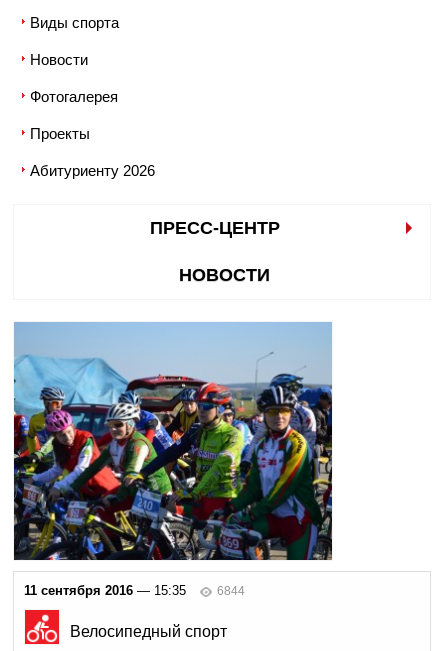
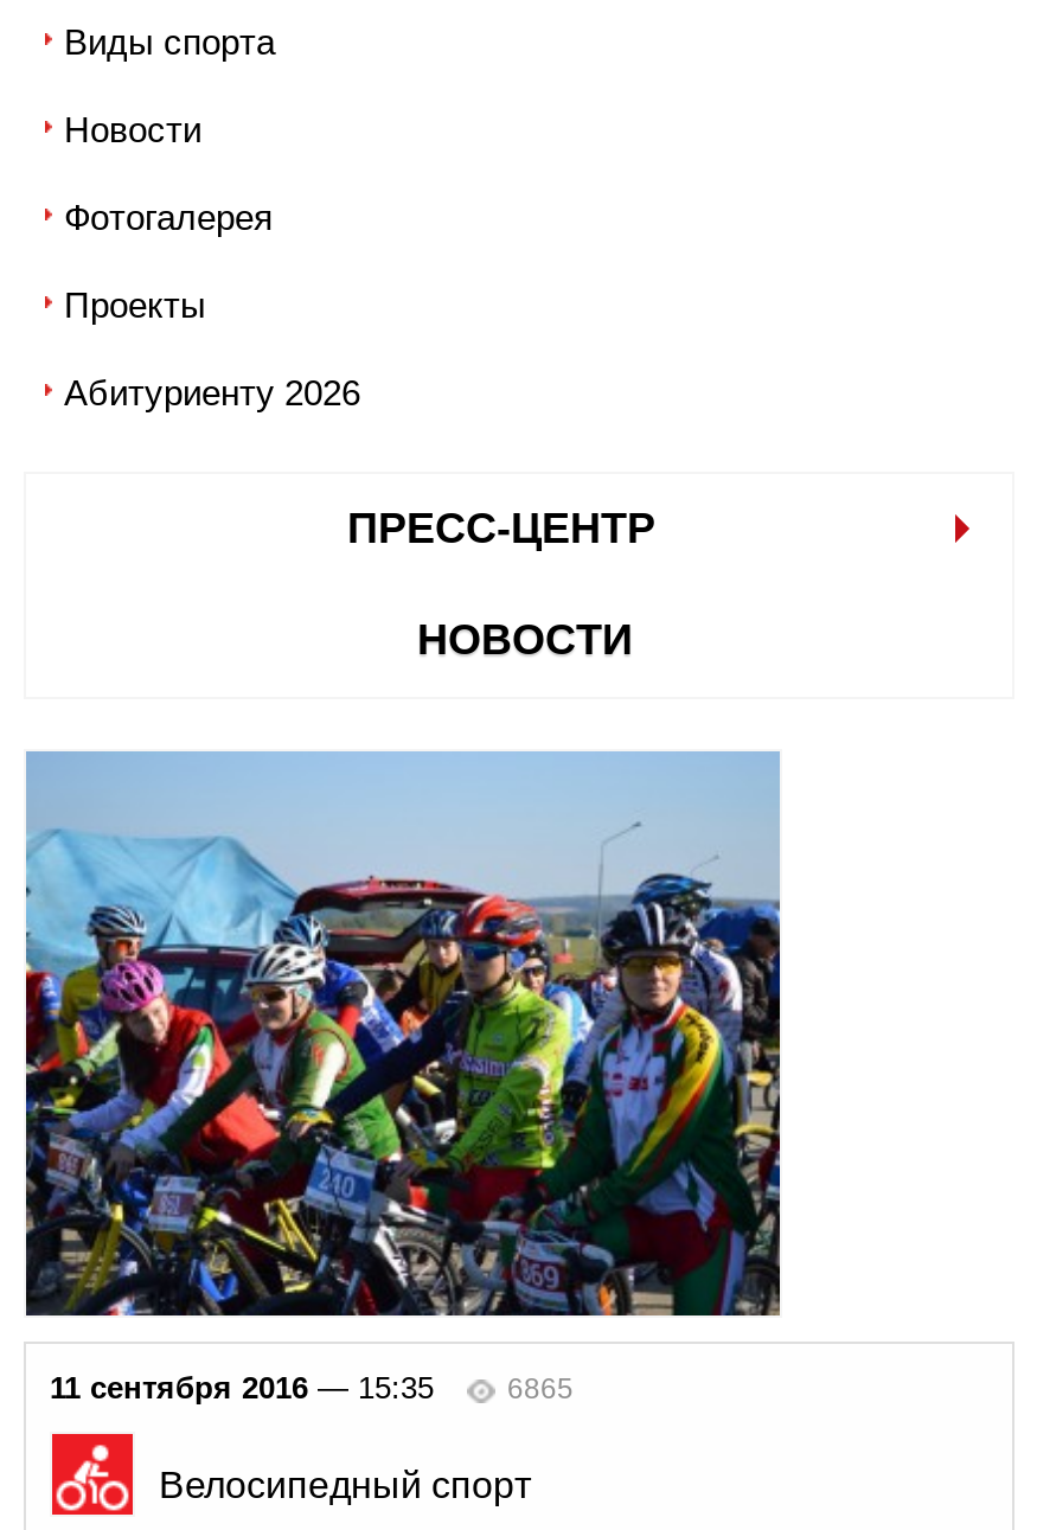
- 11 сентября 2016 — 15:35 6844
+ 11 сентября 2016 — 15:35 6865
